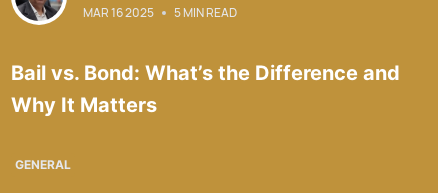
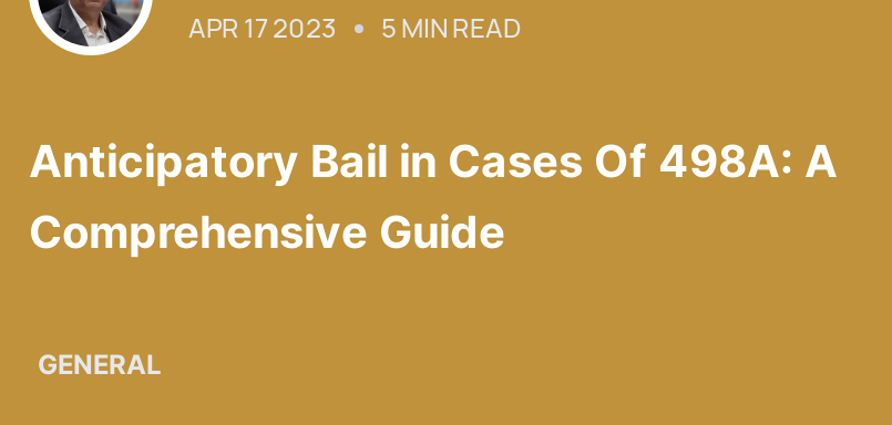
- MAR 16 2025 5 MIN READ
+ APR 17 2023 5 MIN READ

- Bail vs. Bond: What’s the Difference and
- Why It Matters
+ Anticipatory Bail in Cases Of 498A: A
+ Comprehensive Guide
